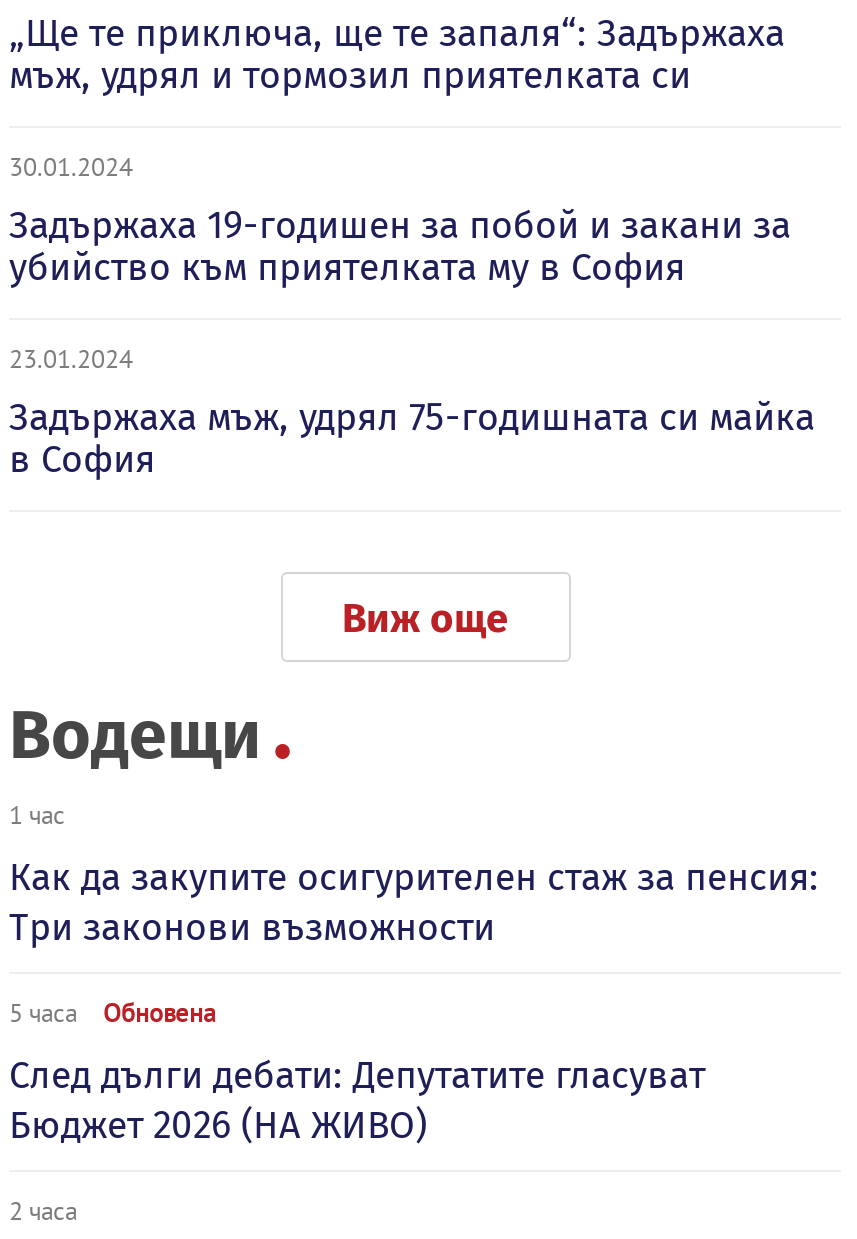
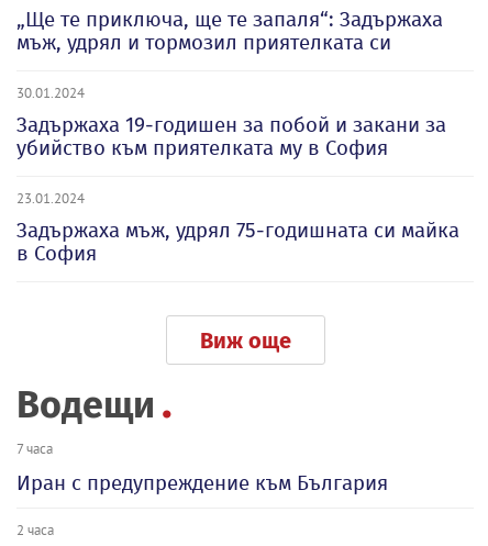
- 1 час
- Как да закупите осигурителен стаж за пенсия:
- Три законови възможности
- 5 часа
- Обновена
- След дълги дебати: Депутатите гласуват
- Бюджет 2026 (НА ЖИВО)
+ 7 часа
+ Иран с предупреждение към България
